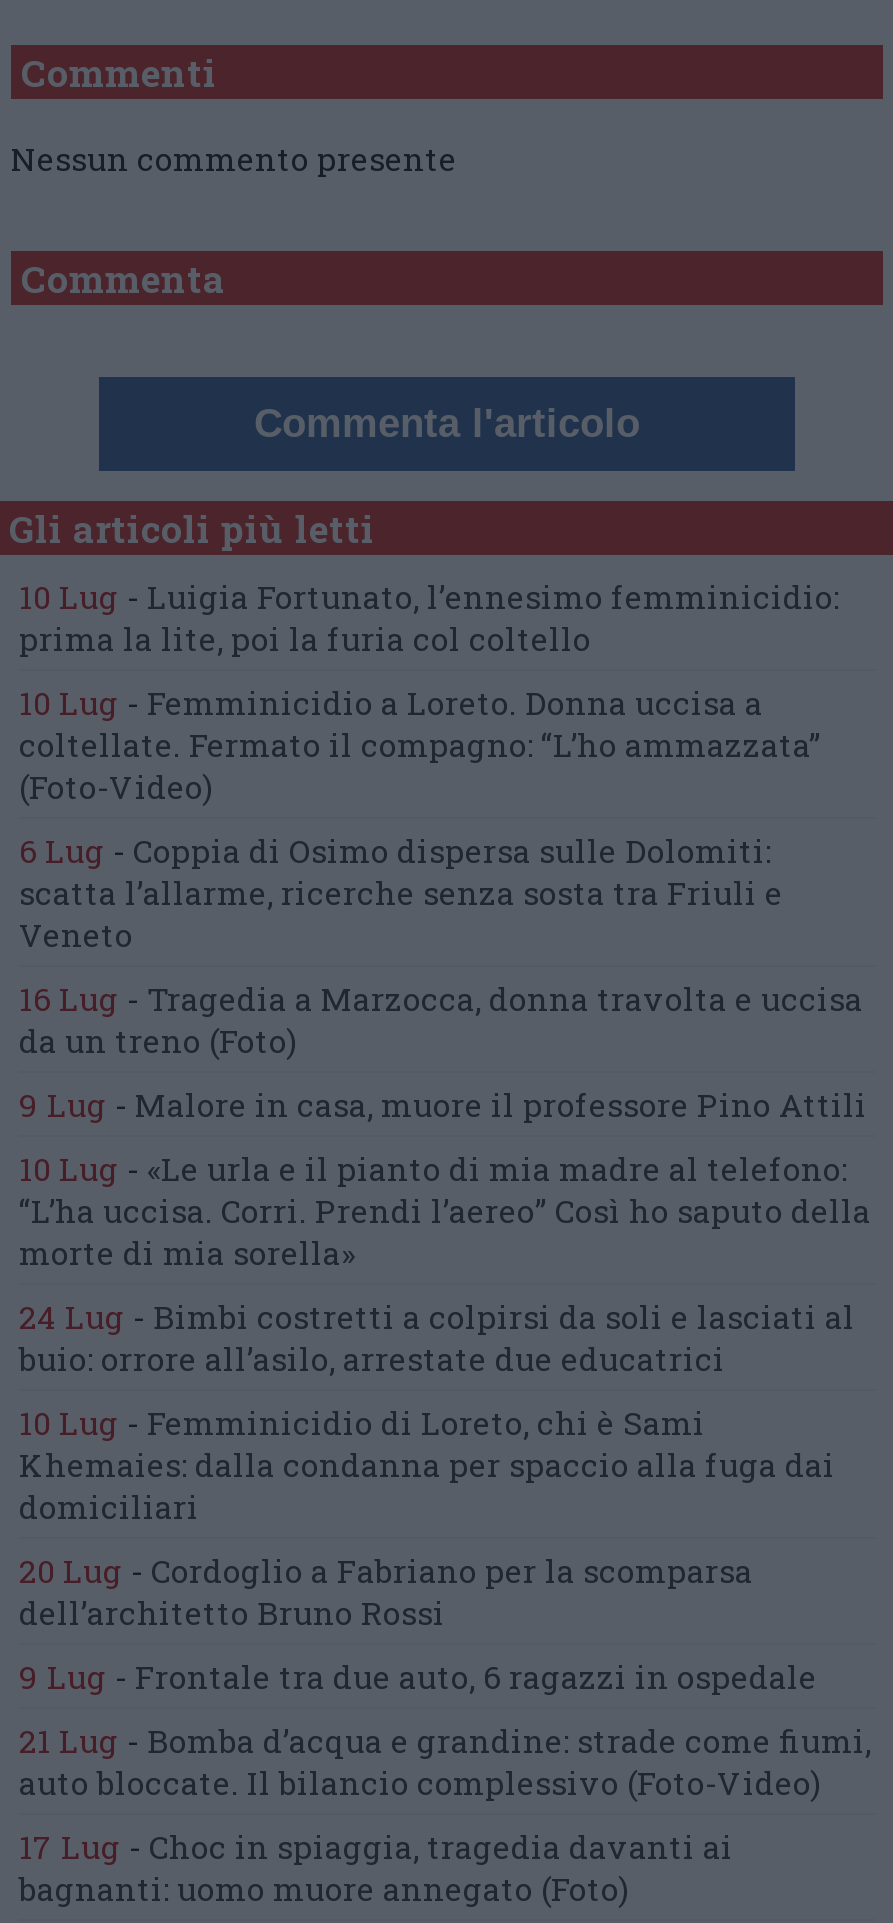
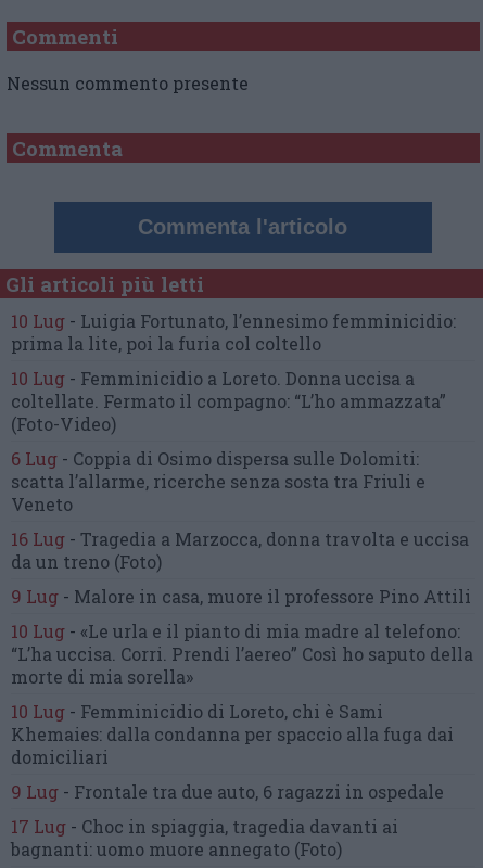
- 24 Lug - Bimbi costretti a colpirsi da soli e lasciati al
- buio: orrore all’asilo, arrestate due educatrici

- 20 Lug - Cordoglio a Fabriano per la scomparsa
- dell’architetto Bruno Rossi

- 21 Lug - Bomba d’acqua e grandine: strade come fiumi,
- auto bloccate. Il bilancio complessivo (Foto-Video)
